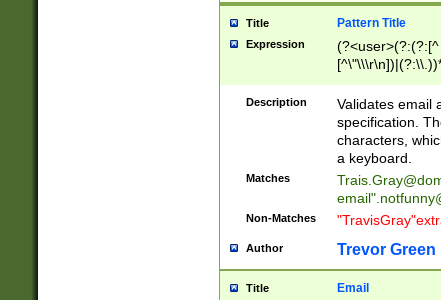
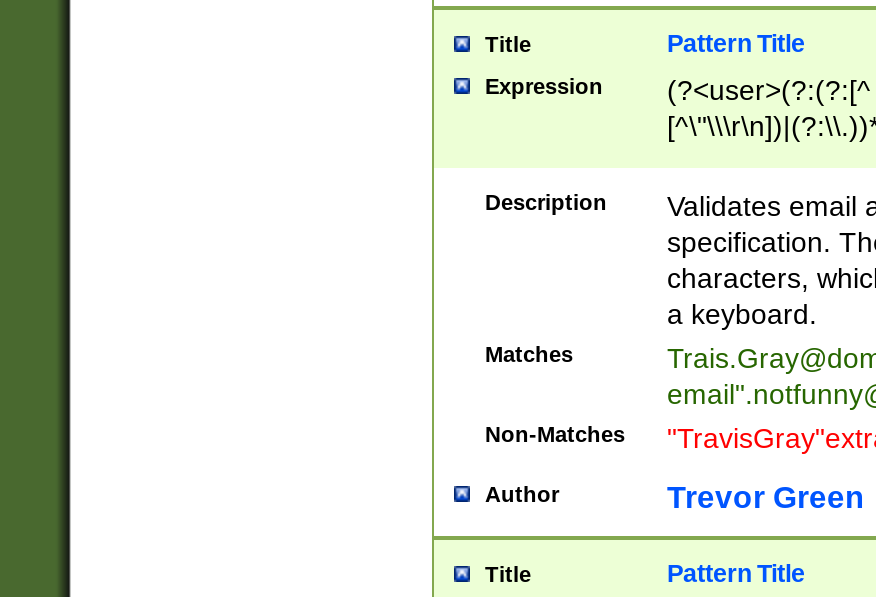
- Email
+ Pattern Title
